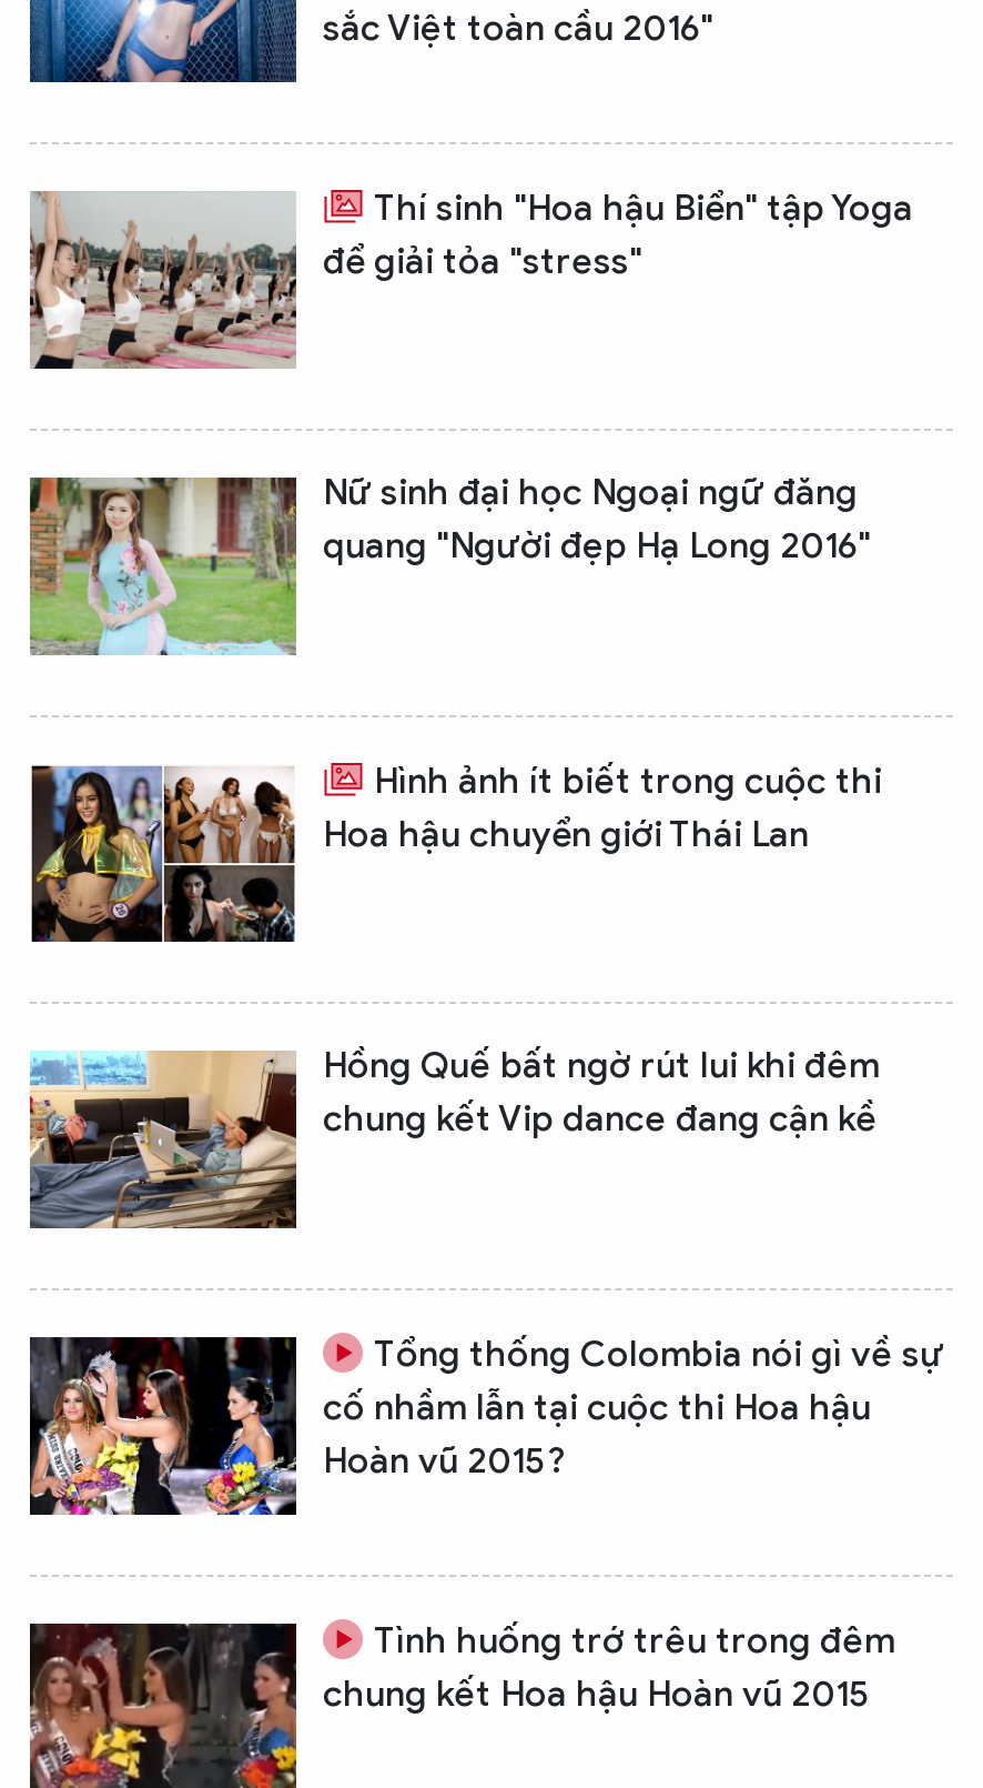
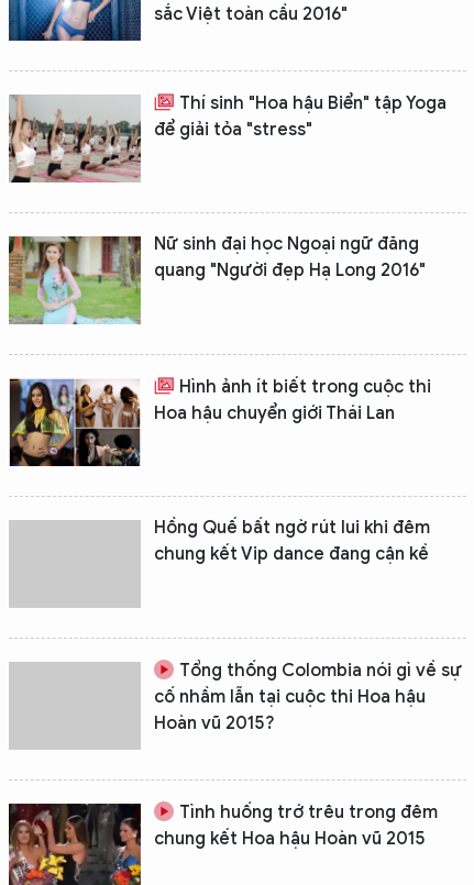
- [image]

- [image]
